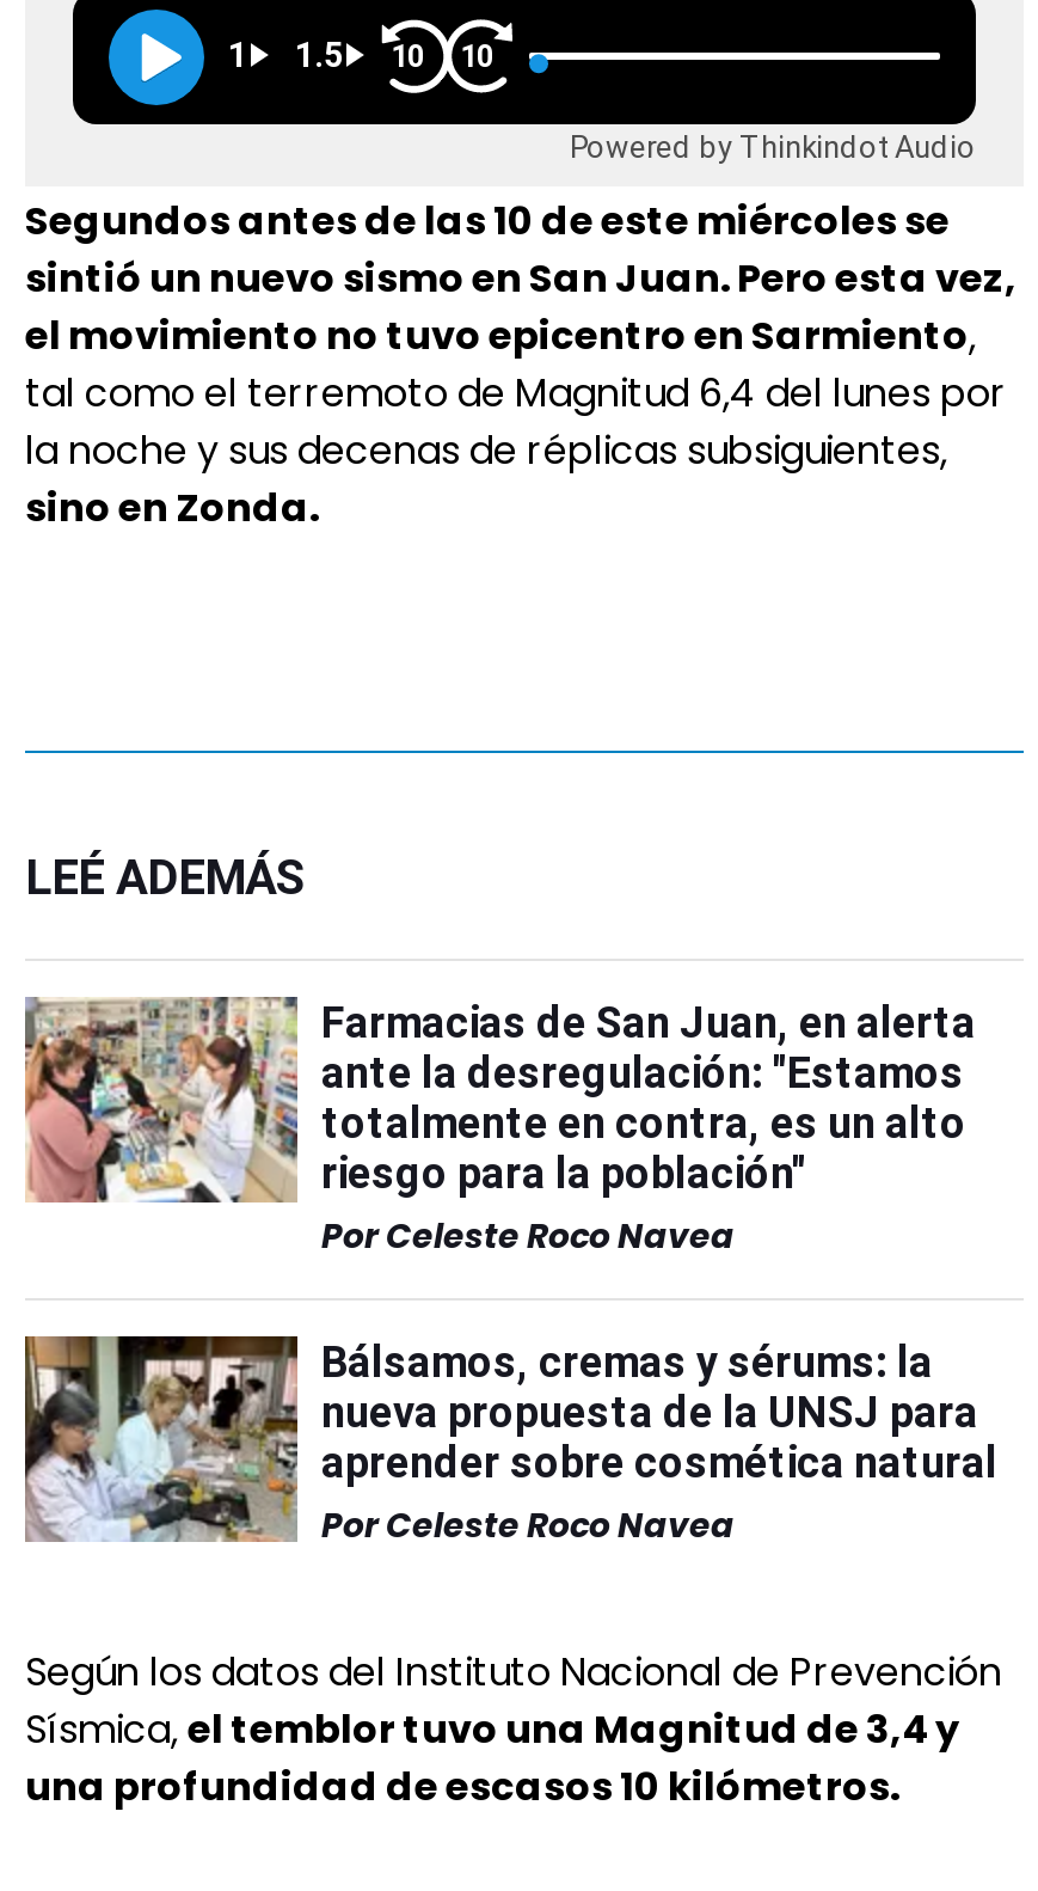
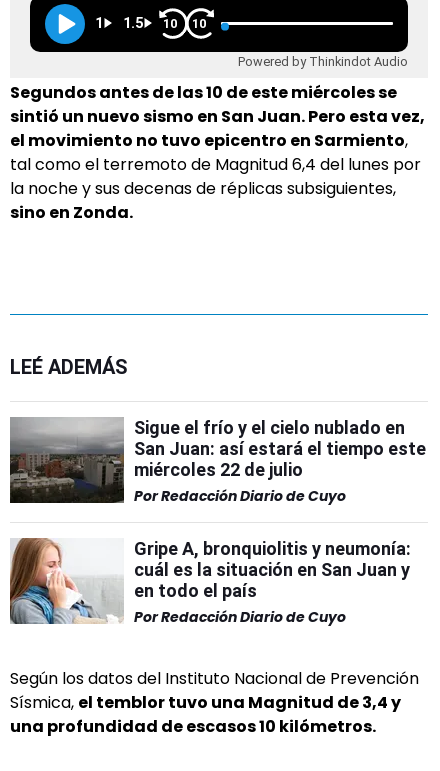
- [image]
- Farmacias de San Juan, en alerta
- ante la desregulación: "Estamos
- totalmente en contra, es un alto
- riesgo para la población"
- Por Celeste Roco Navea
+ [image]
+ Sigue el frío y el cielo nublado en
+ San Juan: así estará el tiempo este
+ miércoles 22 de julio
+ Por Redacción Diario de Cuyo

- [image]
- Bálsamos, cremas y sérums: la
- nueva propuesta de la UNSJ para
- aprender sobre cosmética natural
- Por Celeste Roco Navea
+ [image]
+ Gripe A, bronquiolitis y neumonía:
+ cuál es la situación en San Juan y
+ en todo el país
+ Por Redacción Diario de Cuyo
